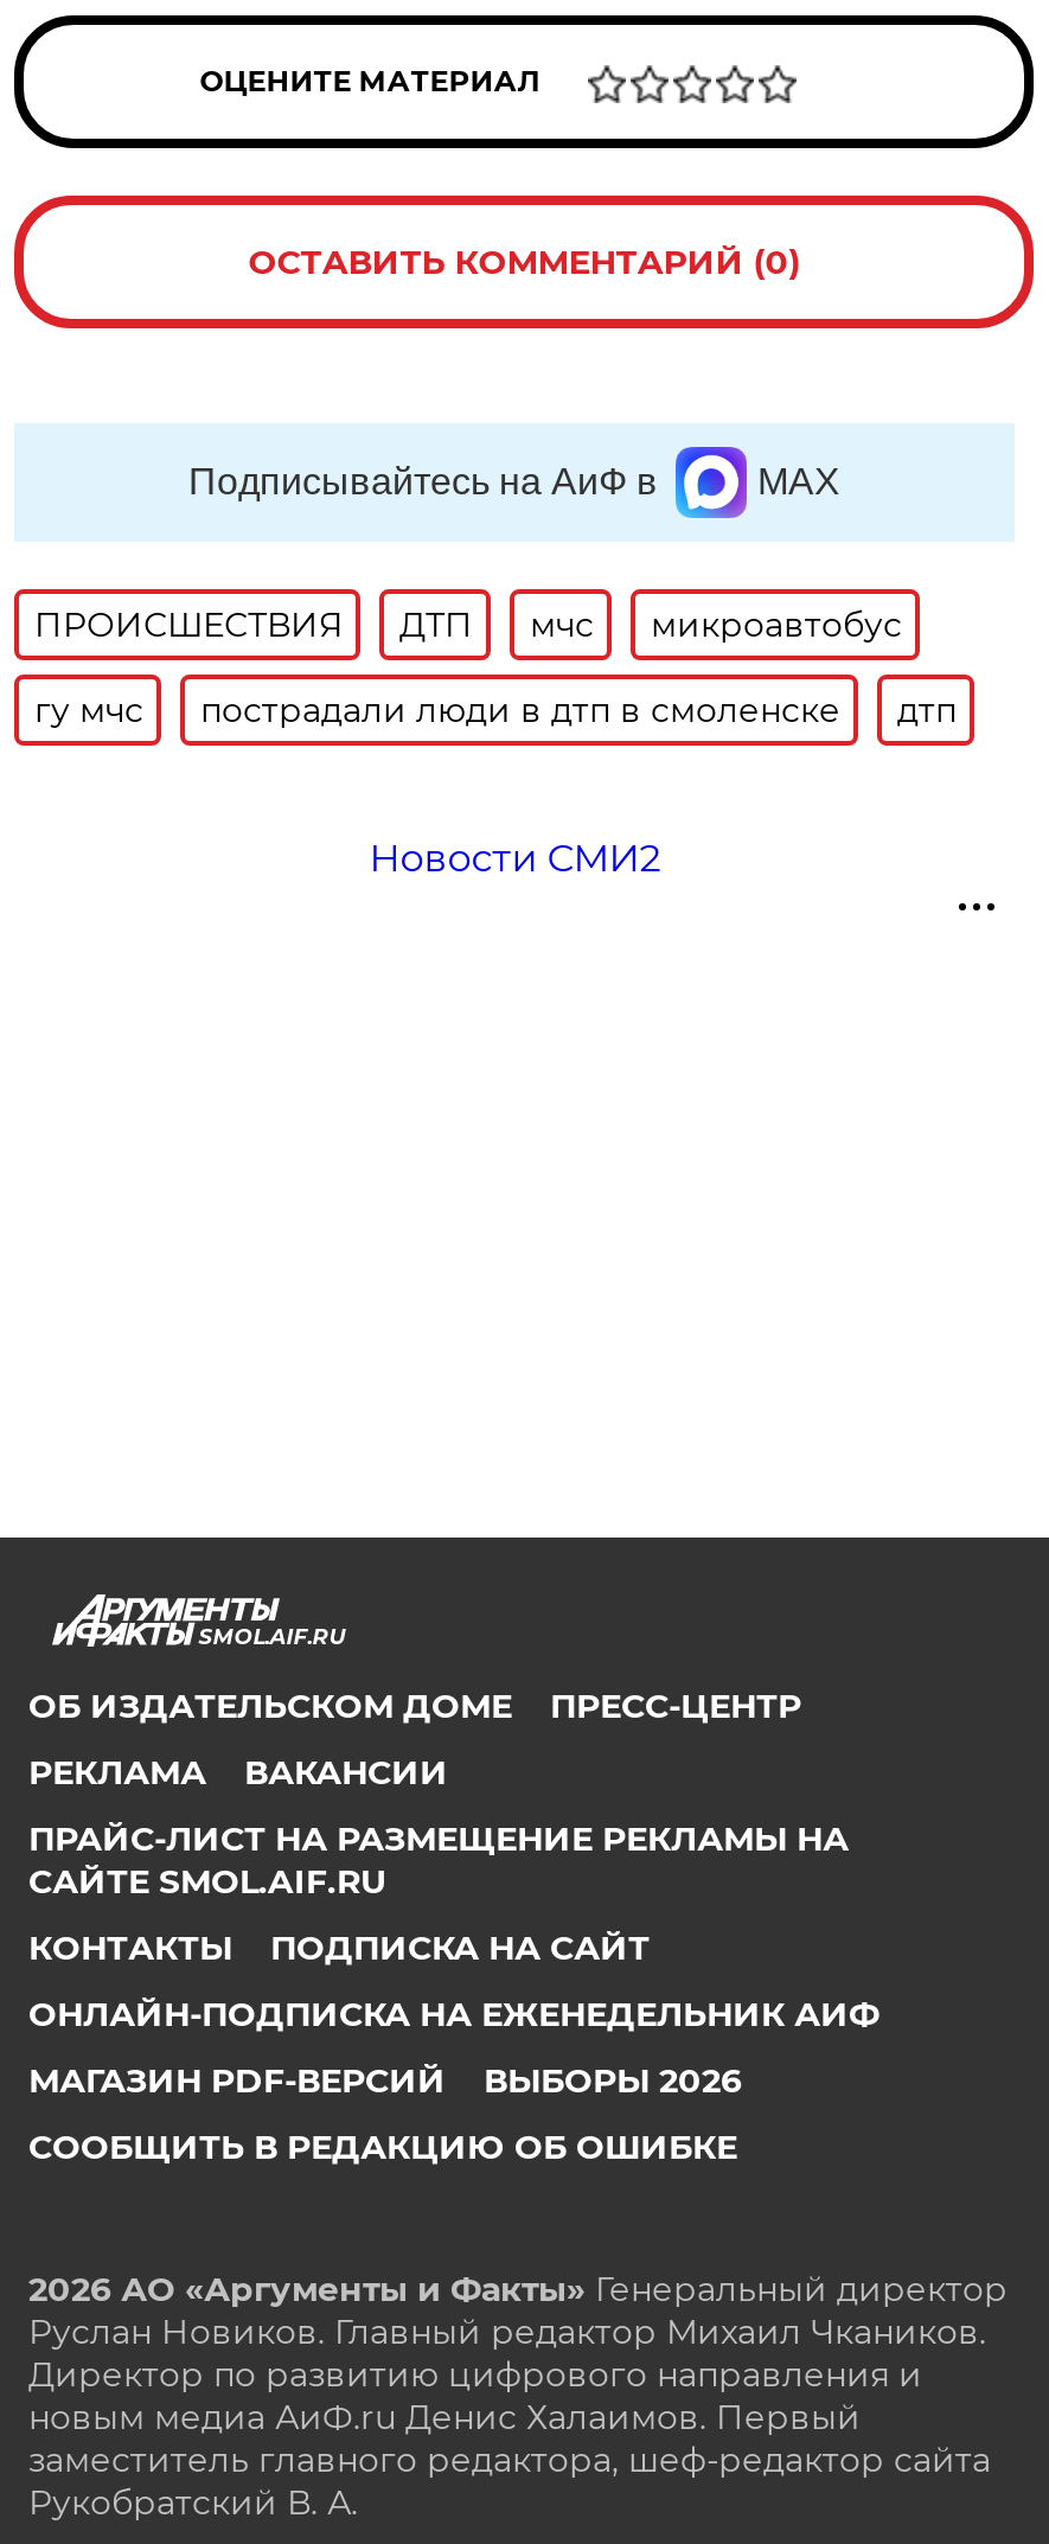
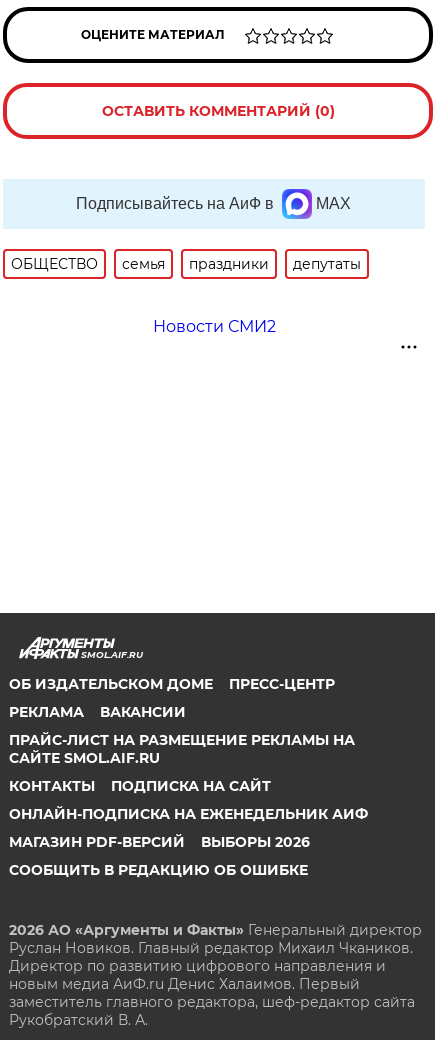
- ПРОИСШЕСТВИЯ
- ДТП
- мчс
- микроавтобус
- гу мчс
- пострадали люди в дтп в смоленске
- дтп
+ ОБЩЕСТВО
+ семья
+ праздники
+ депутаты
